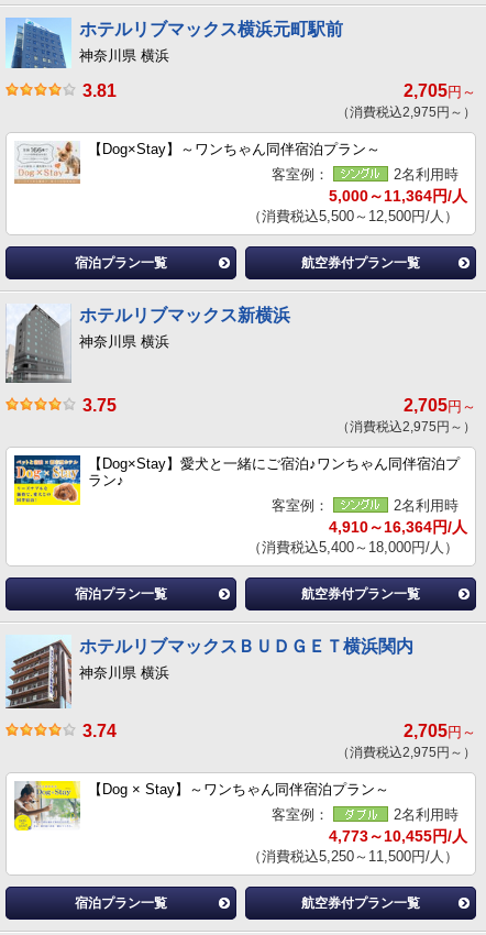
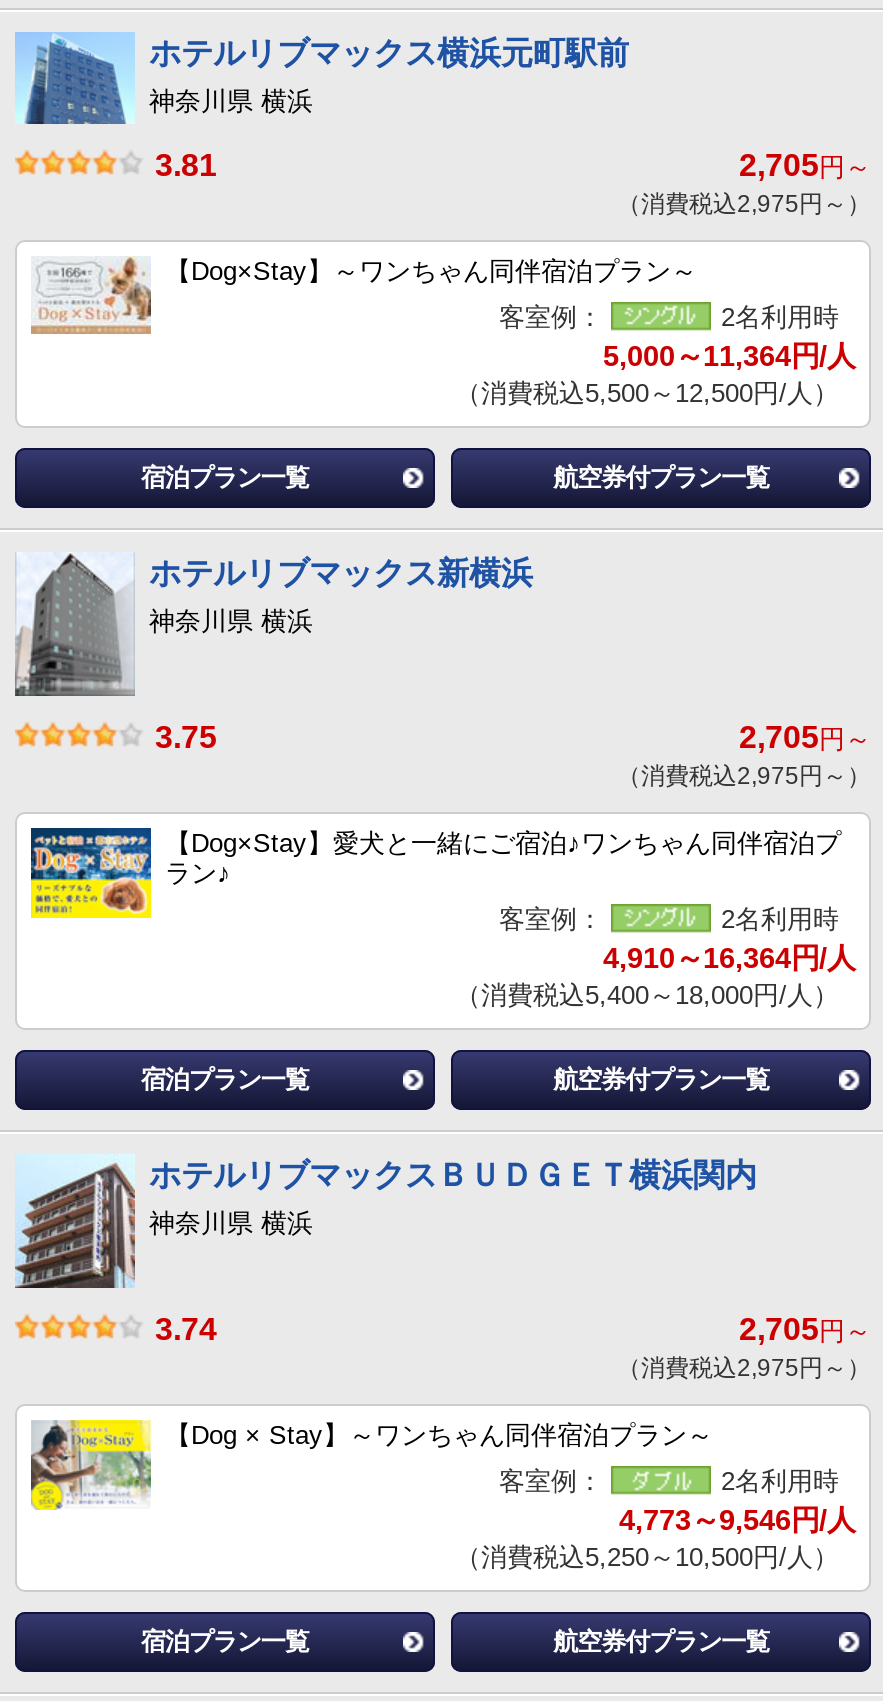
- 4,773～10,455円/人
+ 4,773～9,546円/人

- （消費税込5,250～11,500円/人）
+ （消費税込5,250～10,500円/人）
